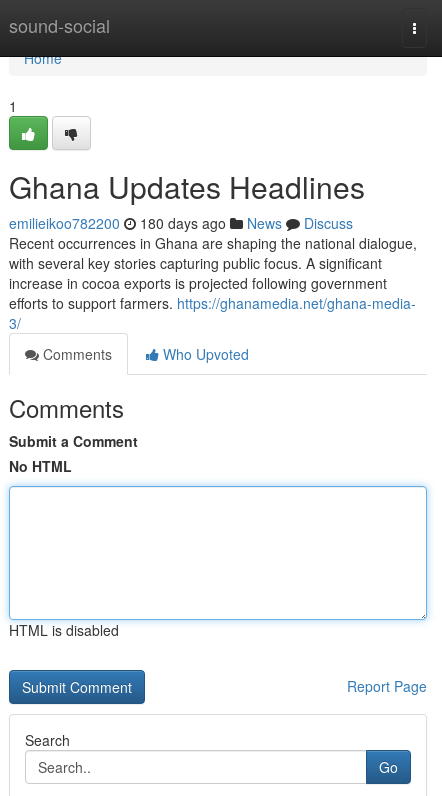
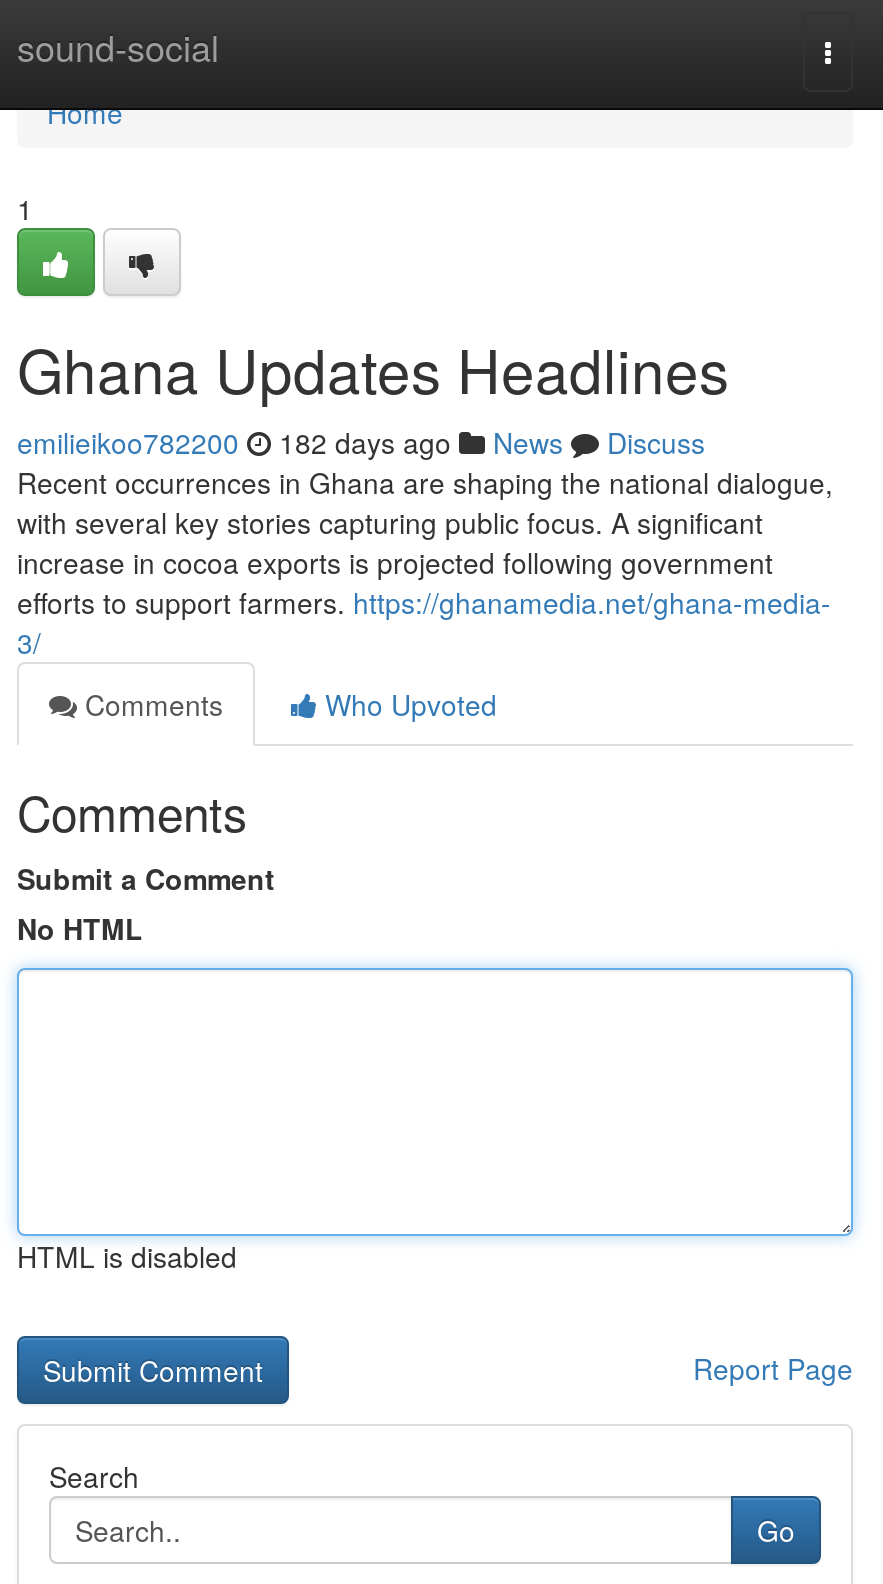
- emilieikoo782200 180 days ago News Discuss
+ emilieikoo782200 182 days ago News Discuss
